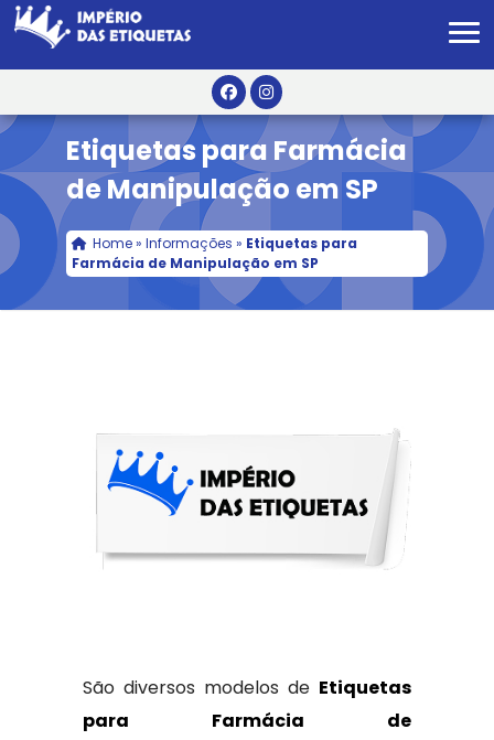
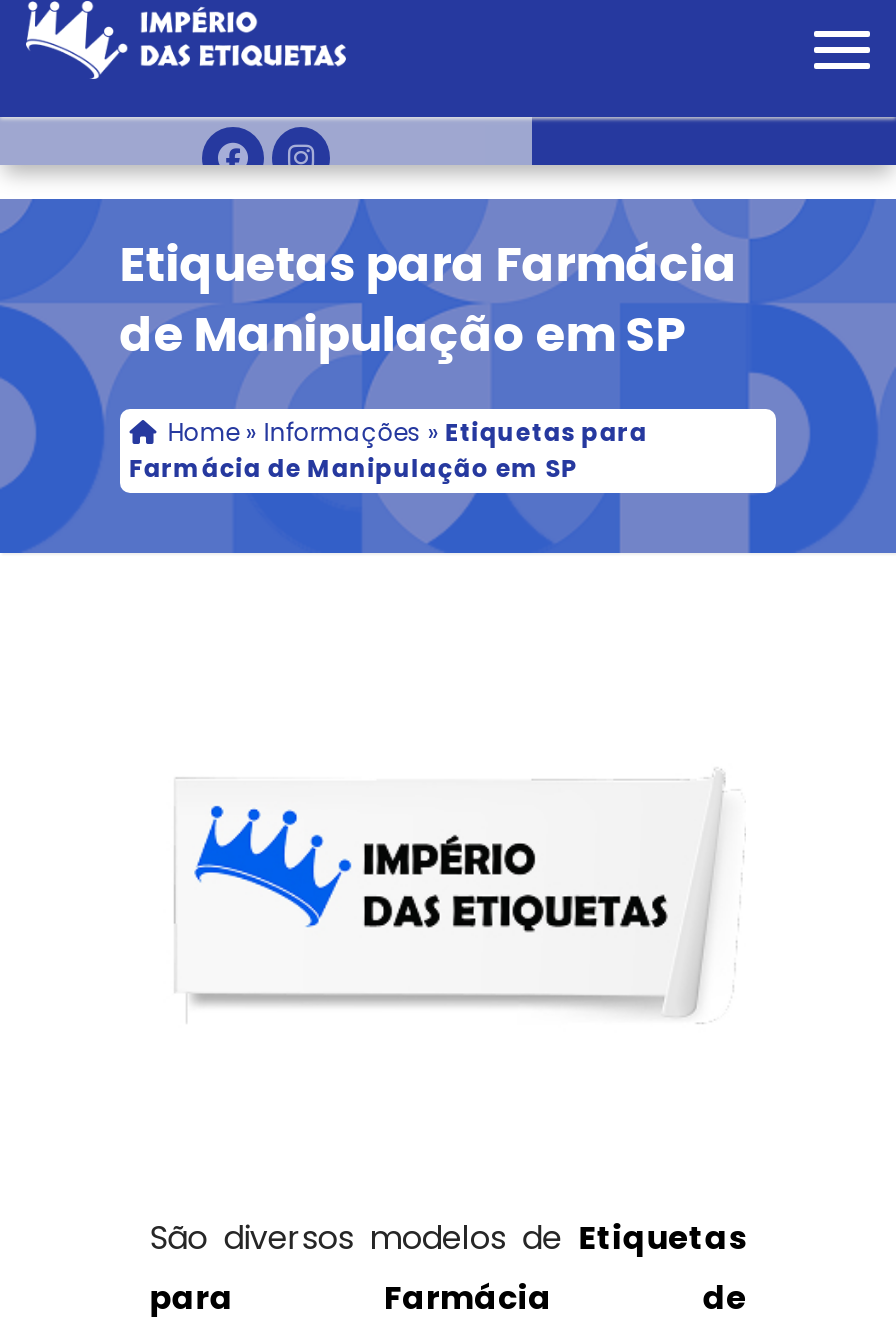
- [image]
+ [image]
